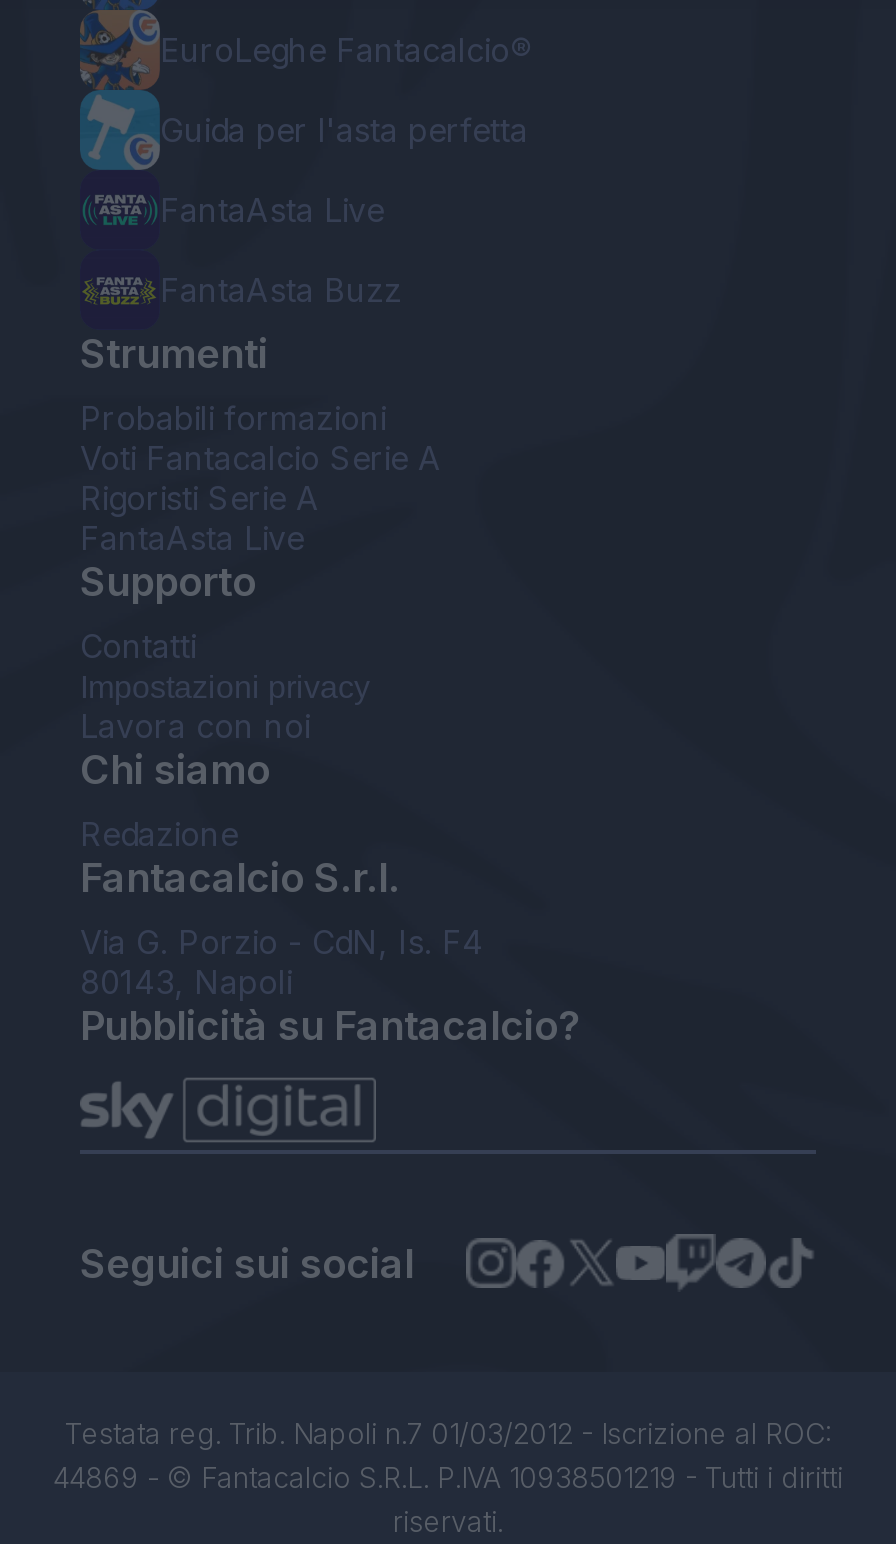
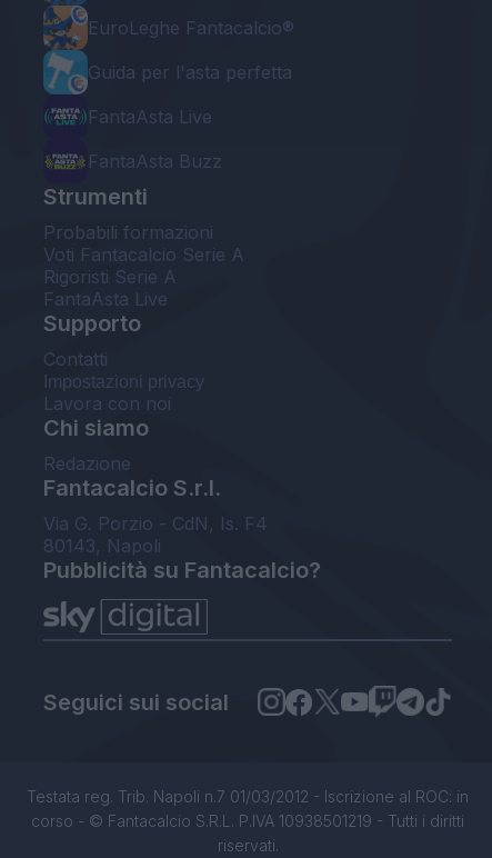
- Testata reg. Trib. Napoli n.7 01/03/2012 - Iscrizione al ROC:
- 44869 - © Fantacalcio S.R.L. P.IVA 10938501219 - Tutti i diritti
+ Testata reg. Trib. Napoli n.7 01/03/2012 - Iscrizione al ROC: in
+ corso - © Fantacalcio S.R.L. P.IVA 10938501219 - Tutti i diritti
